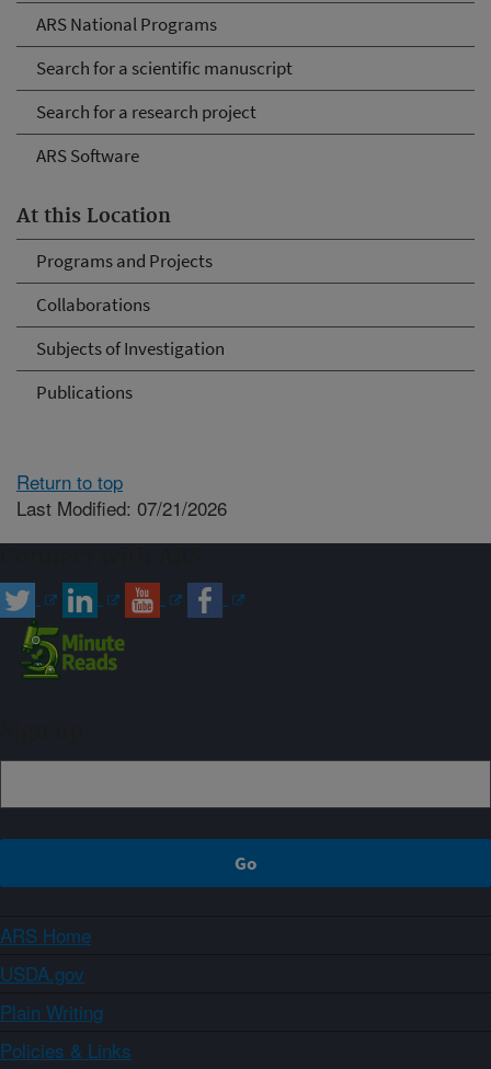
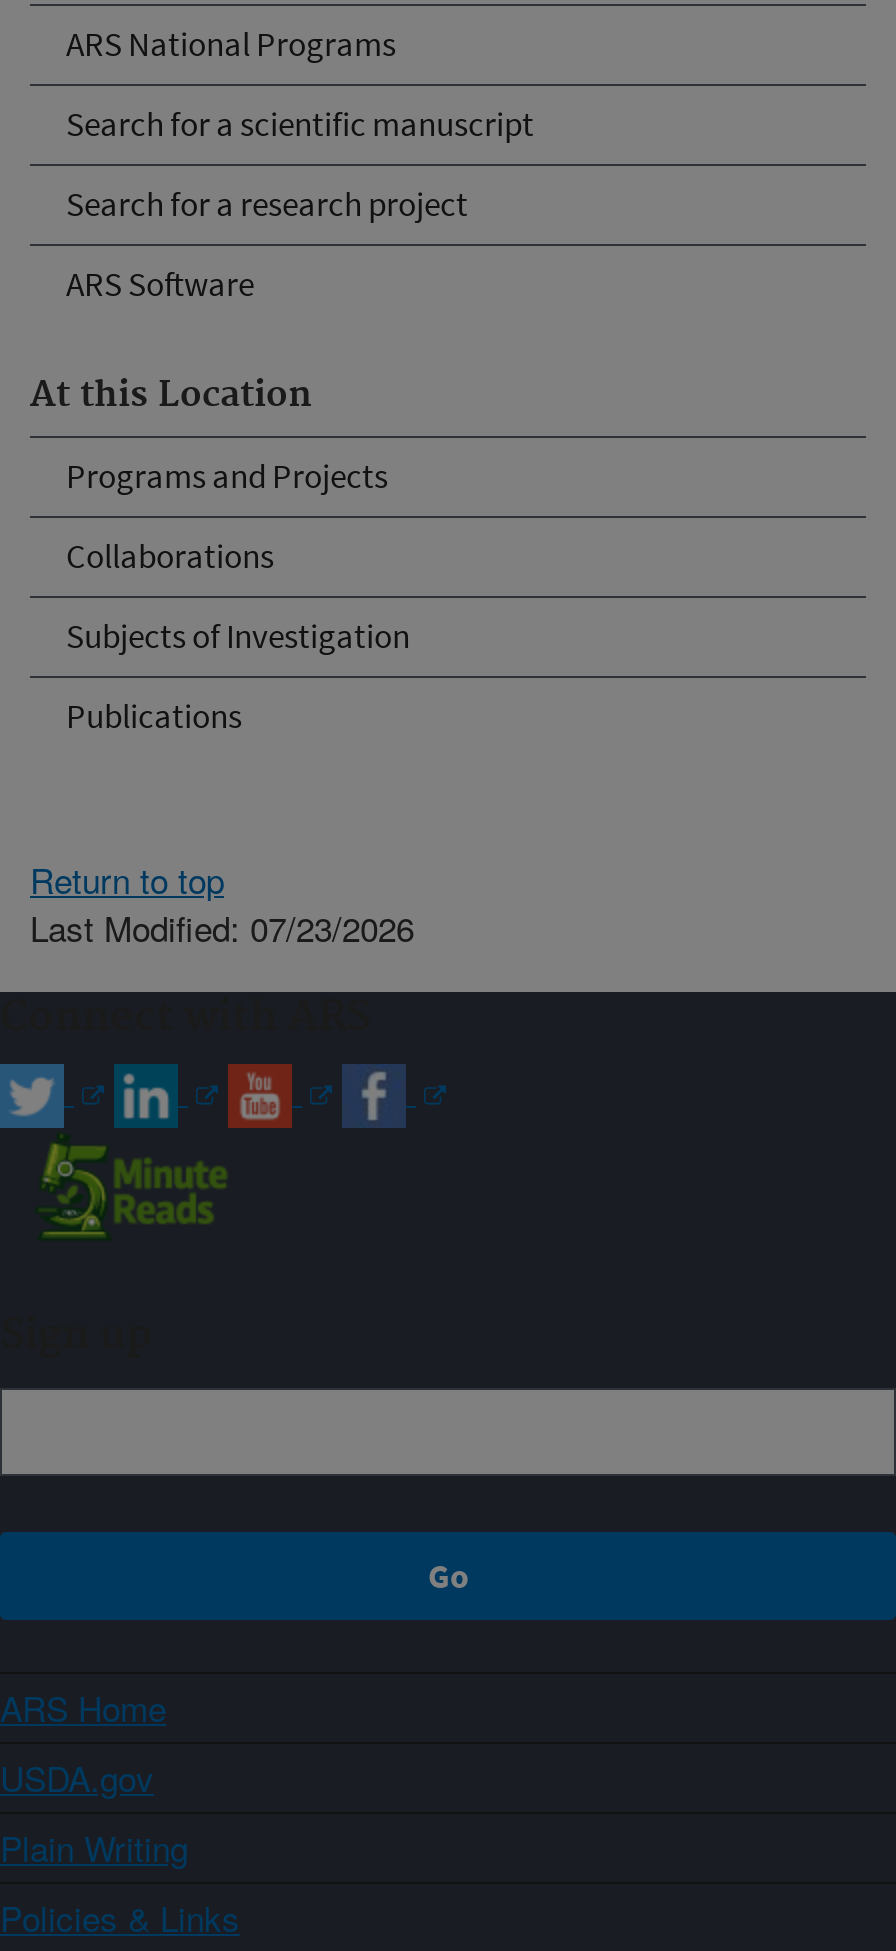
- Last Modified: 07/21/2026
+ Last Modified: 07/23/2026
